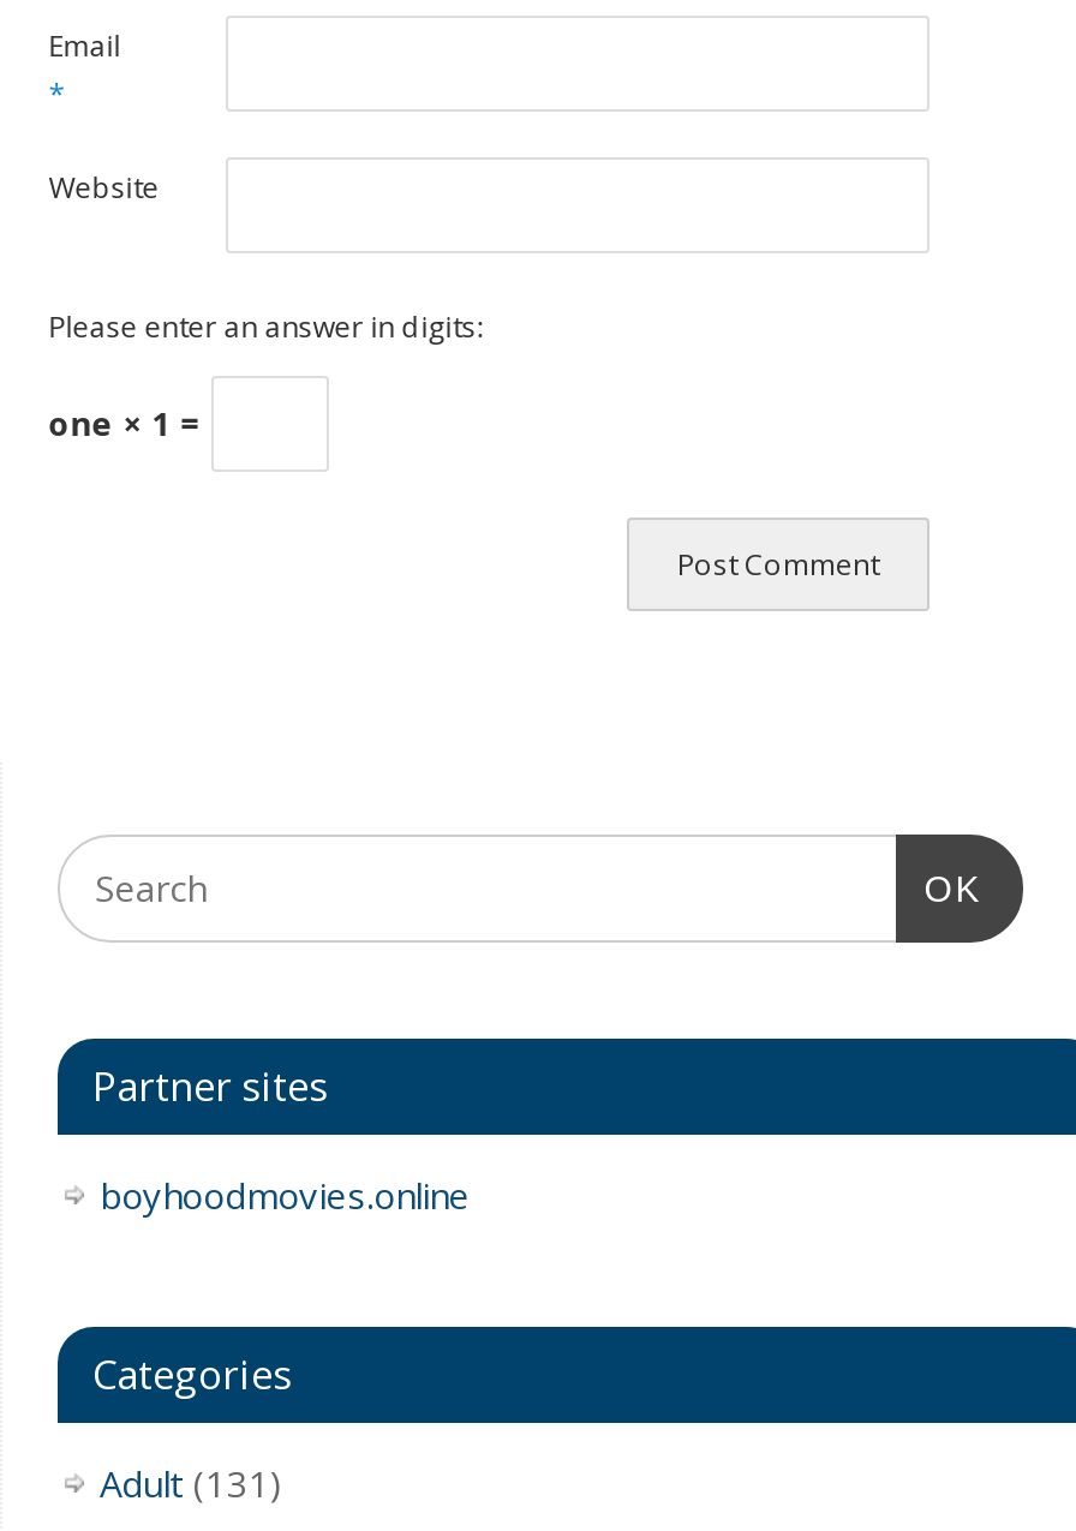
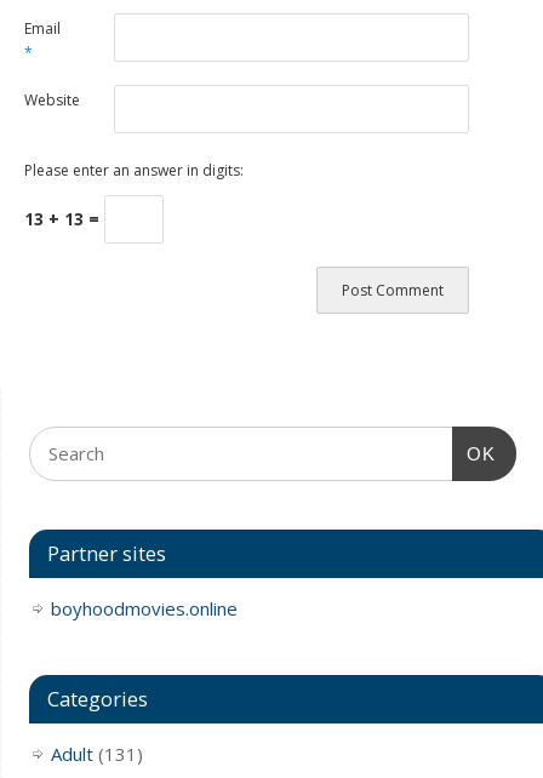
- one × 1 =
+ 13 + 13 =
